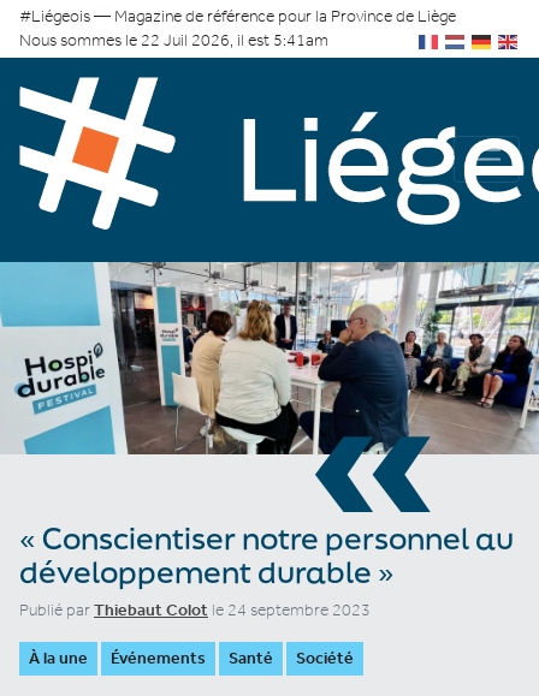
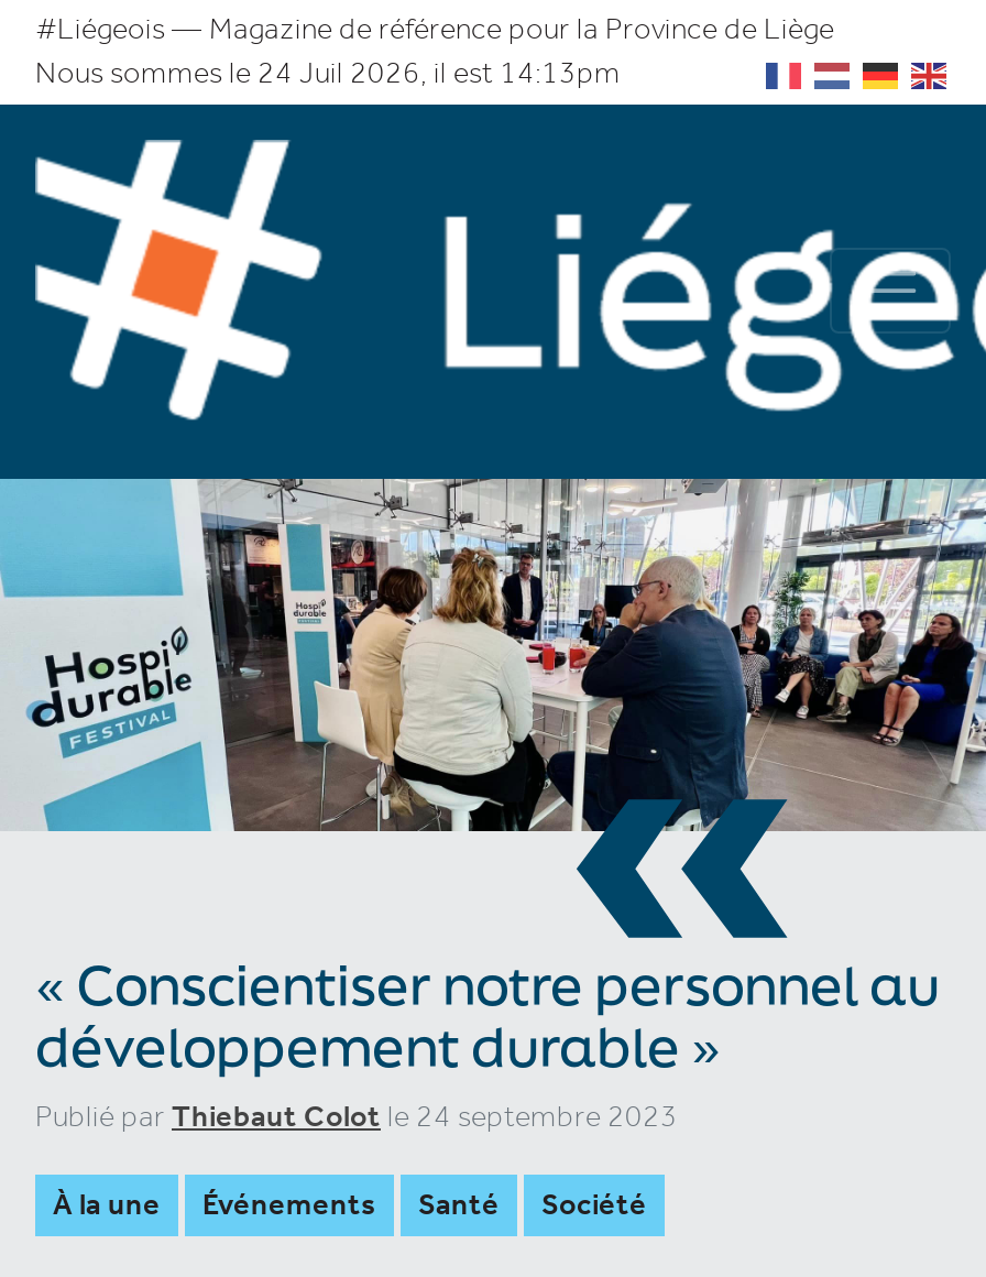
- Nous sommes le 22 Juil 2026, il est 5:41am
+ Nous sommes le 24 Juil 2026, il est 14:13pm
